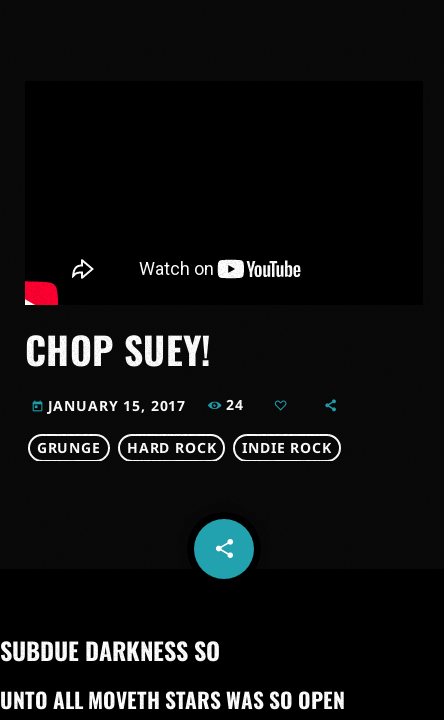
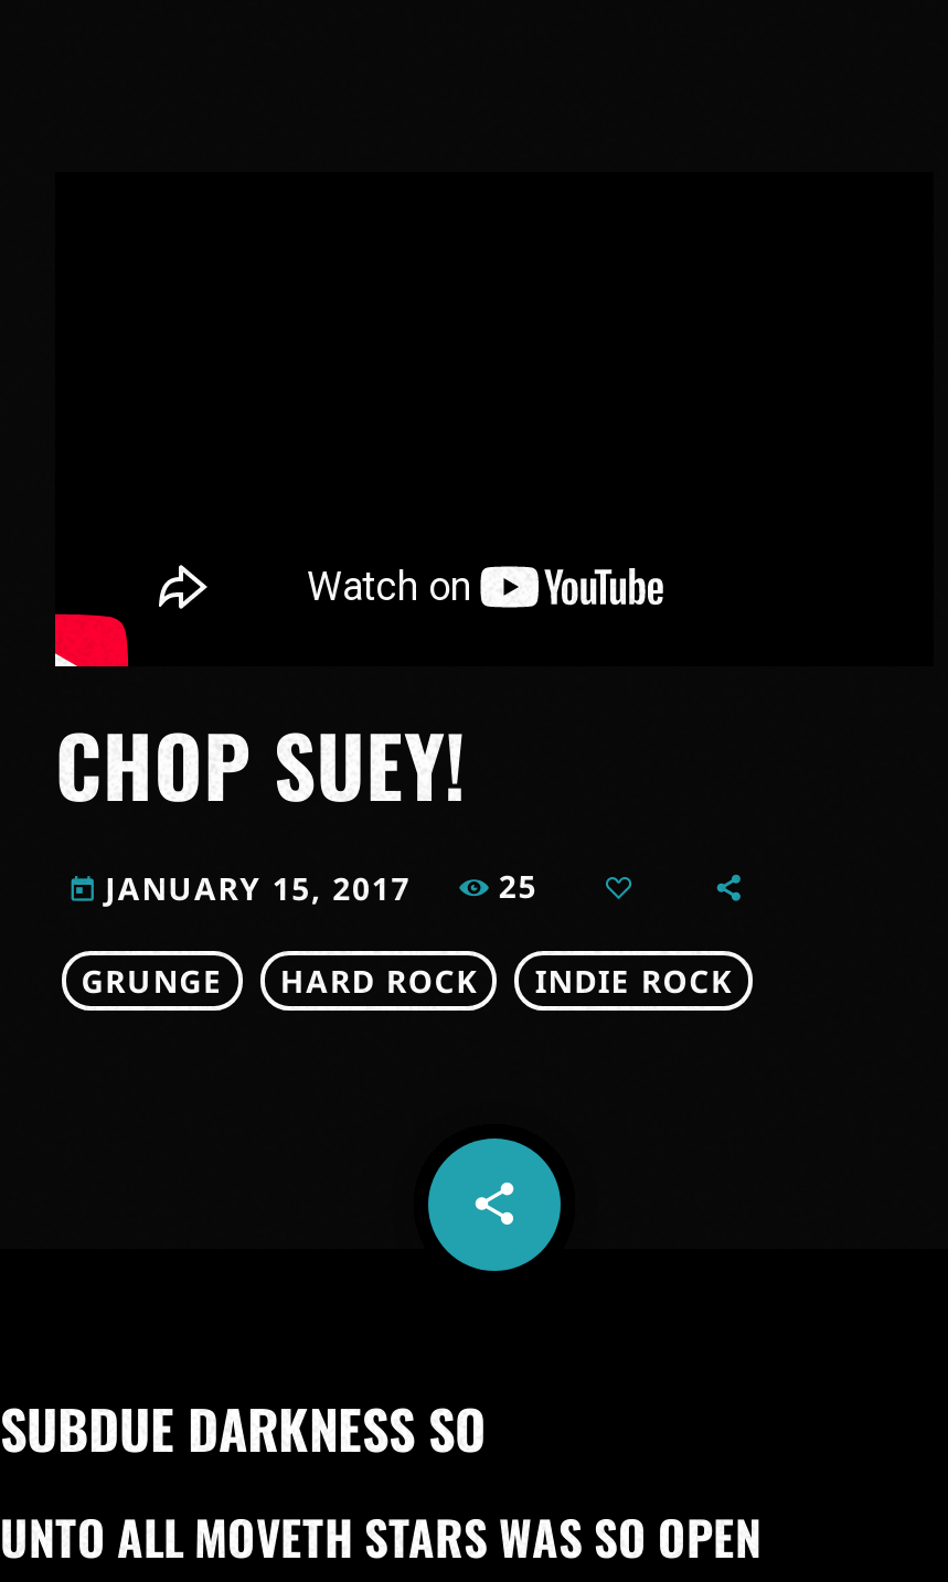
- 24
+ 25
